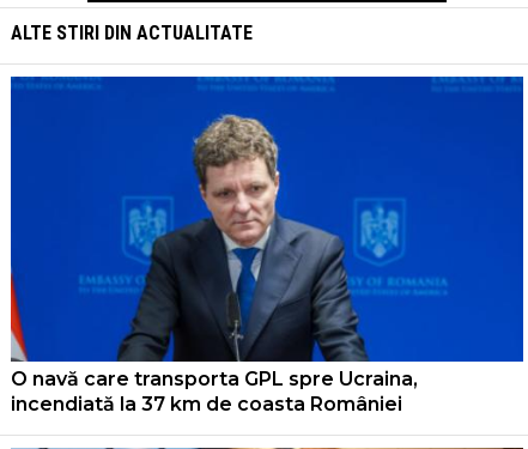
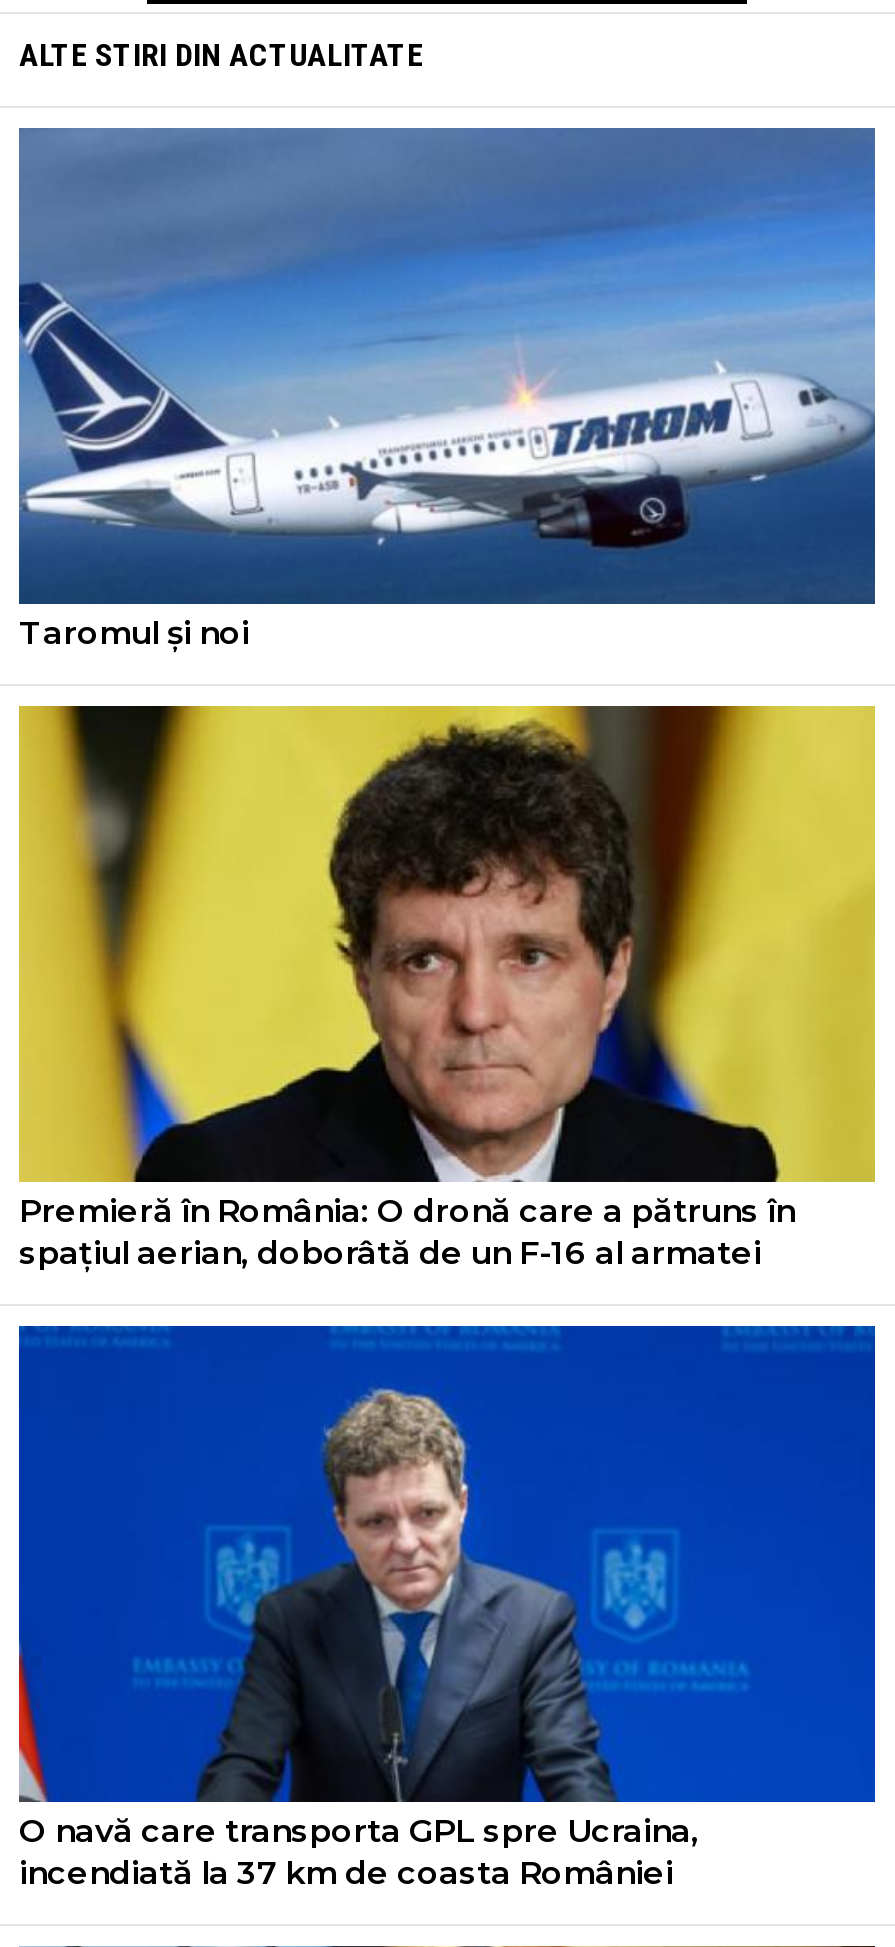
+ [image]
+ Taromul și noi

+ [image]
+ Premieră în România: O dronă care a pătruns în
+ spațiul aerian, doborâtă de un F-16 al armatei
